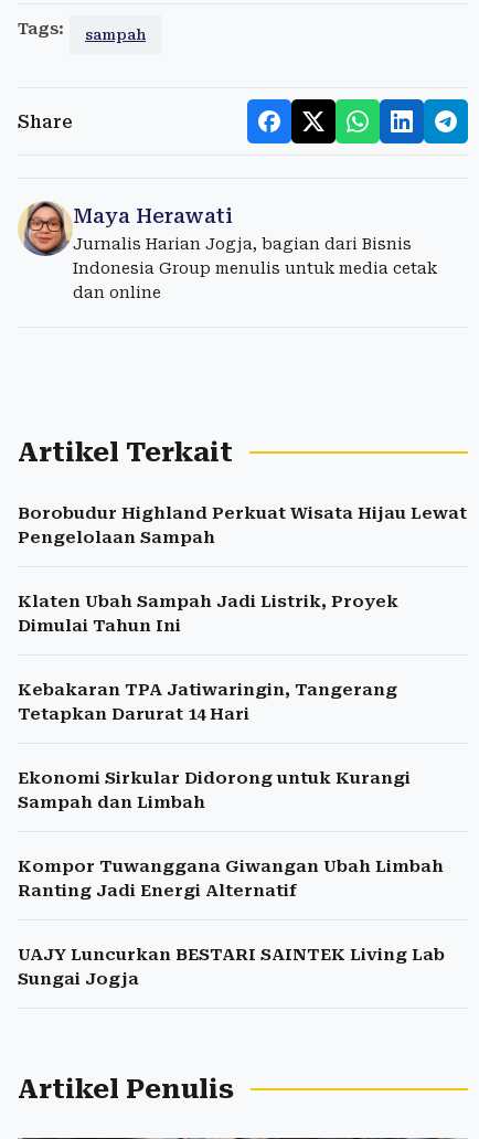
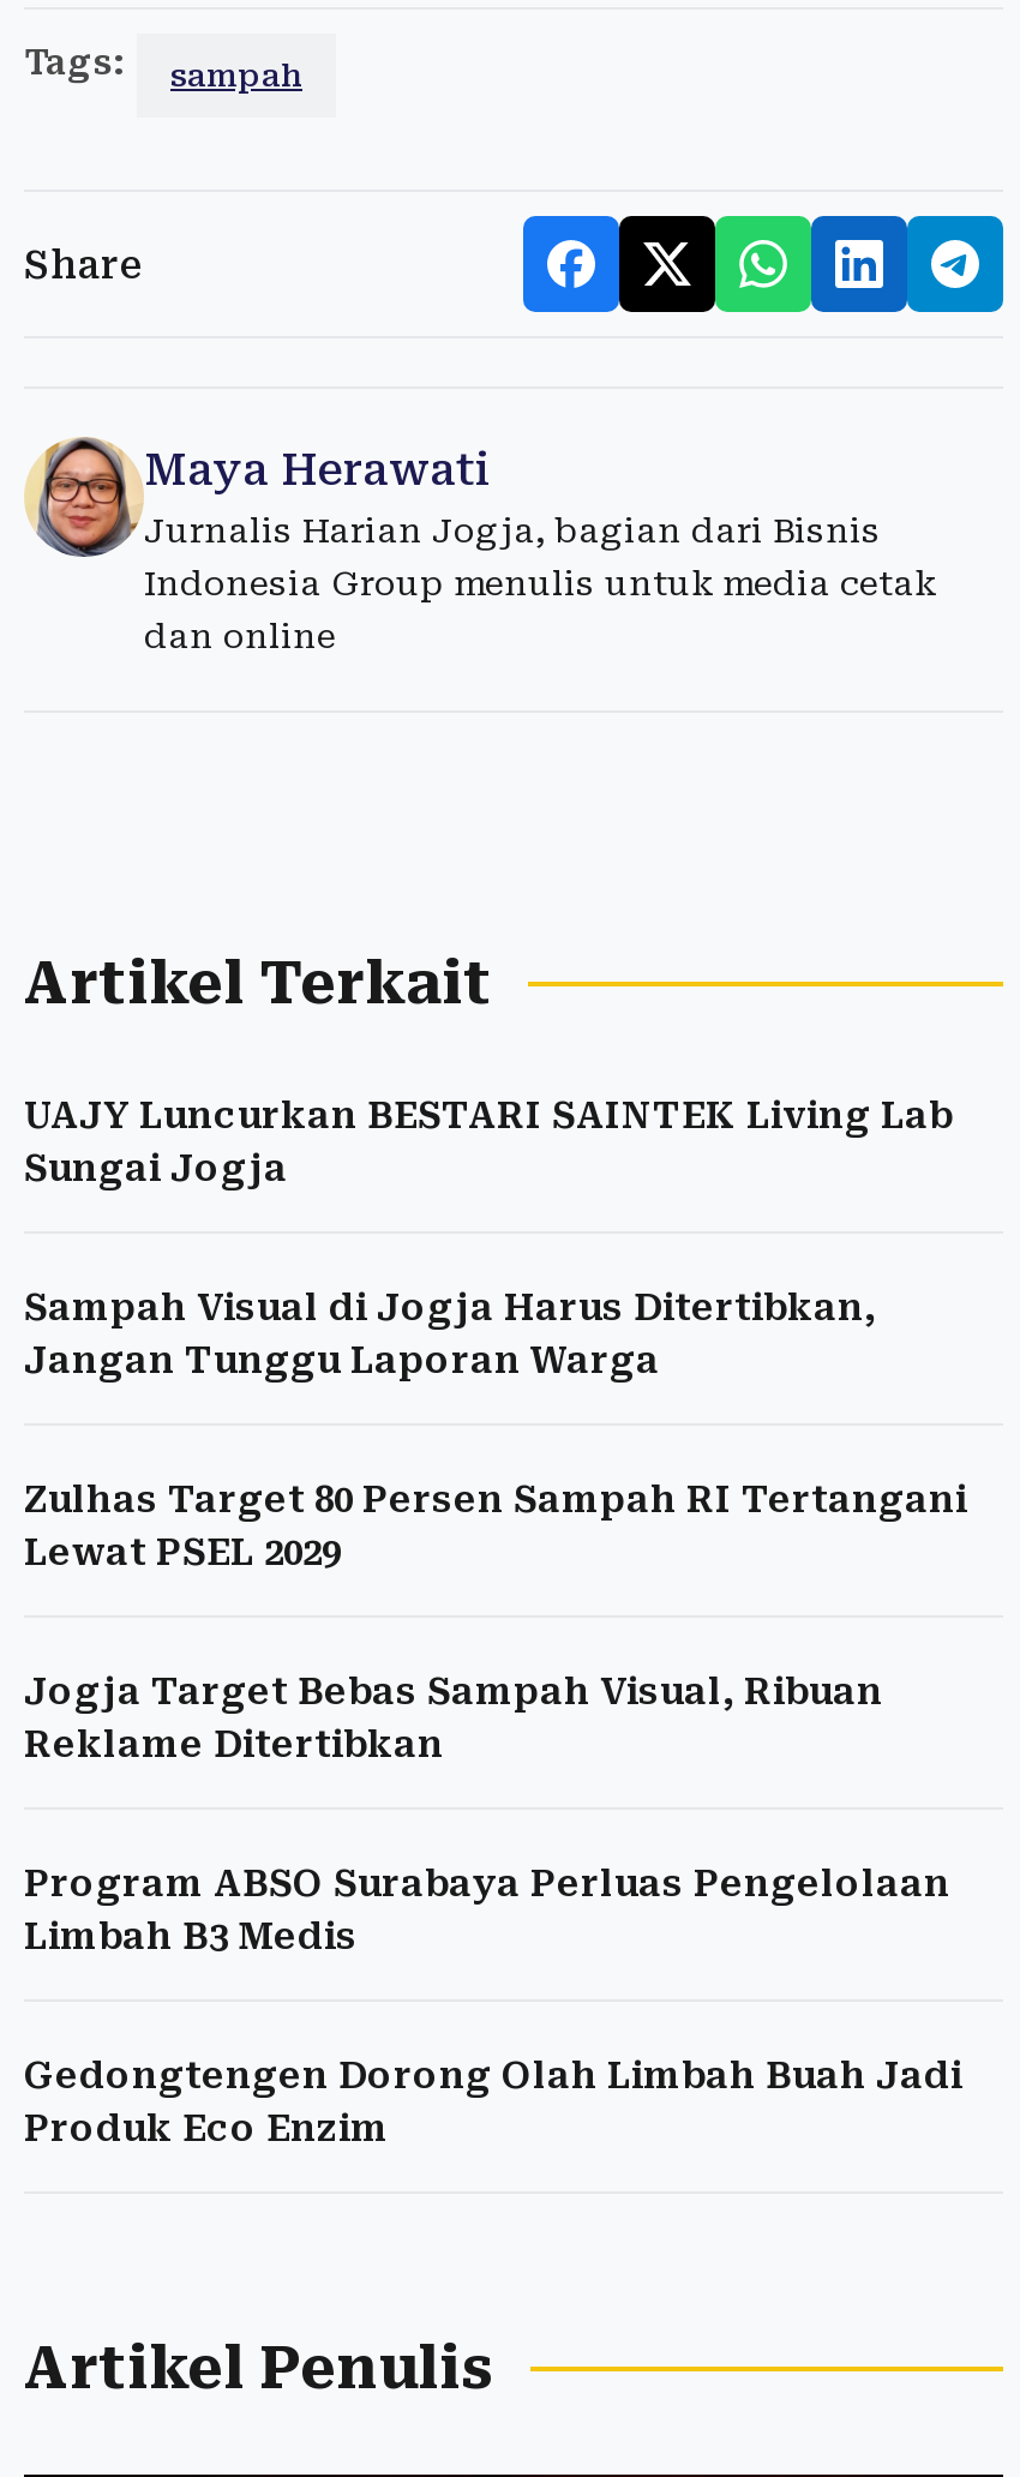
- Borobudur Highland Perkuat Wisata Hijau Lewat
- Pengelolaan Sampah
- Klaten Ubah Sampah Jadi Listrik, Proyek
- Dimulai Tahun Ini
- Kebakaran TPA Jatiwaringin, Tangerang
- Tetapkan Darurat 14 Hari
- Ekonomi Sirkular Didorong untuk Kurangi
- Sampah dan Limbah
- Kompor Tuwanggana Giwangan Ubah Limbah
- Ranting Jadi Energi Alternatif

moved up: UAJY Luncurkan BESTARI SAINTEK Living Lab | Sungai Jogja

+ Sampah Visual di Jogja Harus Ditertibkan,
+ Jangan Tunggu Laporan Warga
+ Zulhas Target 80 Persen Sampah RI Tertangani
+ Lewat PSEL 2029
+ Jogja Target Bebas Sampah Visual, Ribuan
+ Reklame Ditertibkan
+ Program ABSO Surabaya Perluas Pengelolaan
+ Limbah B3 Medis
+ Gedongtengen Dorong Olah Limbah Buah Jadi
+ Produk Eco Enzim
